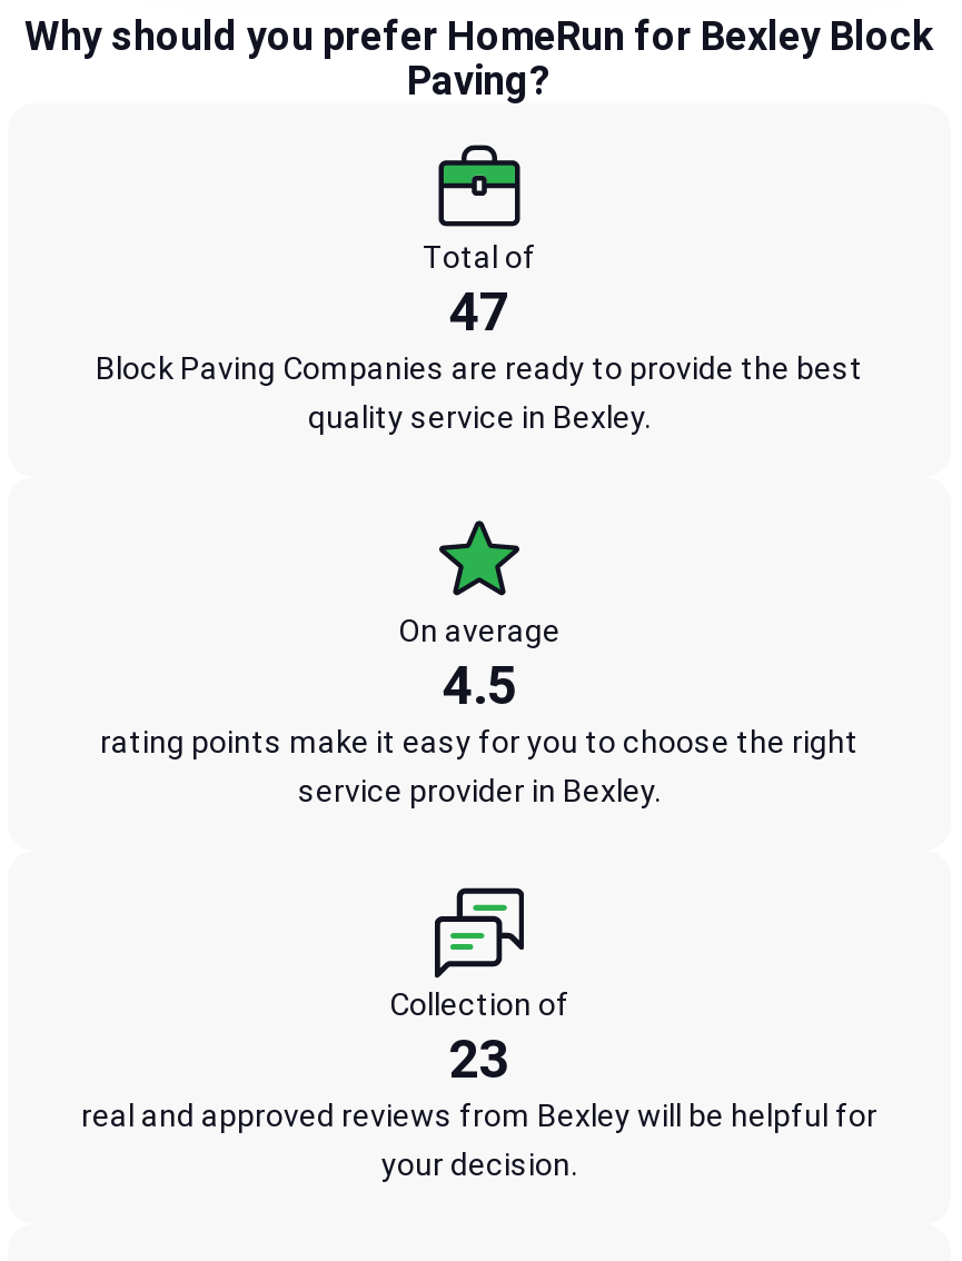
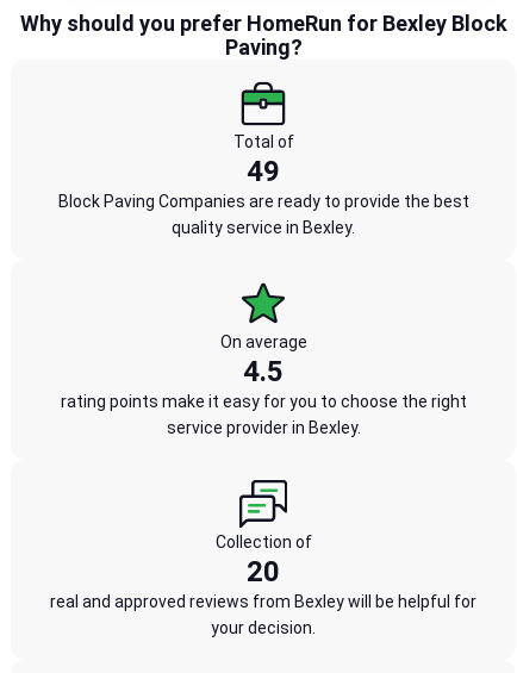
- 47
+ 49

- 23
+ 20
